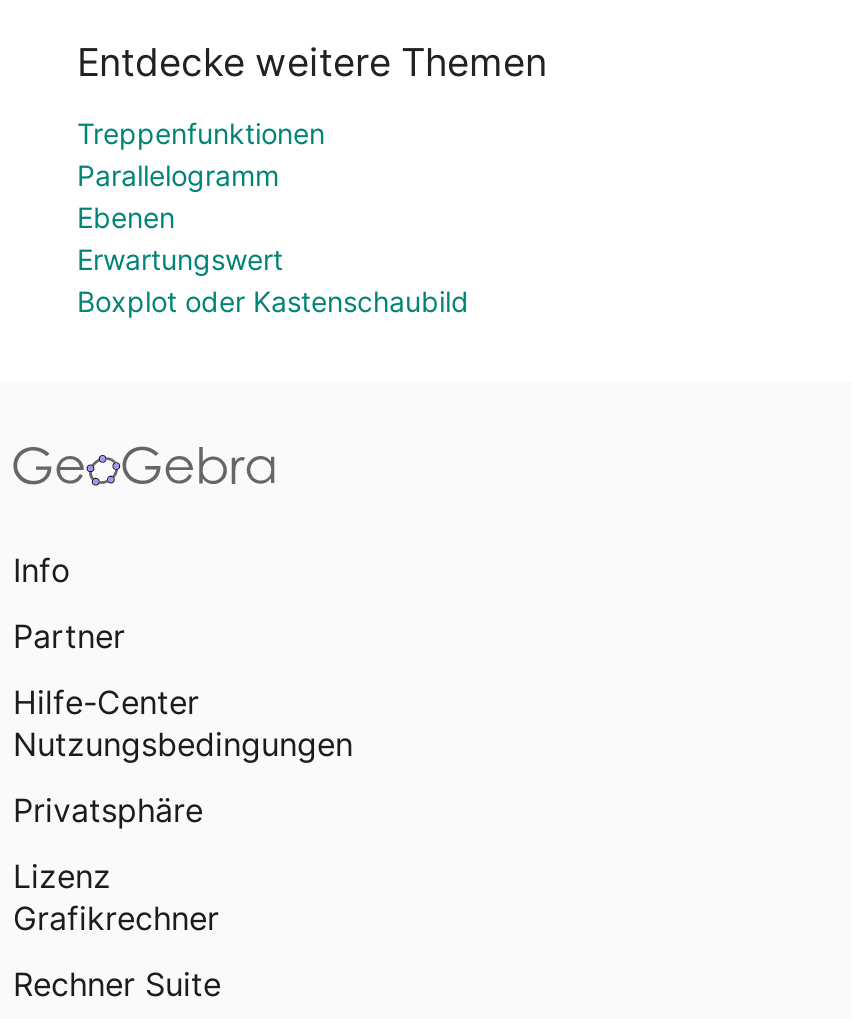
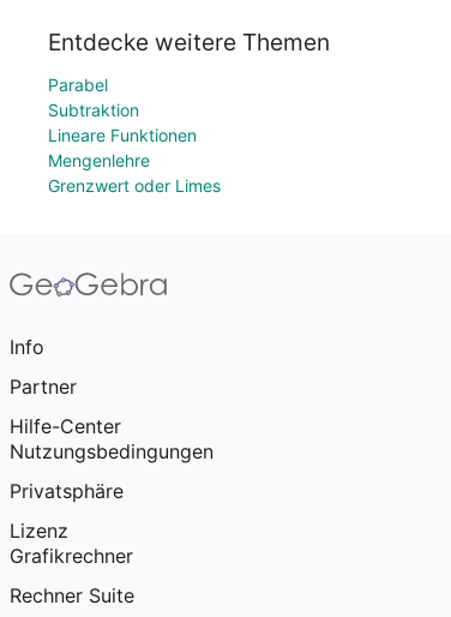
- Treppenfunktionen
- Parallelogramm
- Ebenen
- Erwartungswert
- Boxplot oder Kastenschaubild
+ Parabel
+ Subtraktion
+ Lineare Funktionen
+ Mengenlehre
+ Grenzwert oder Limes
